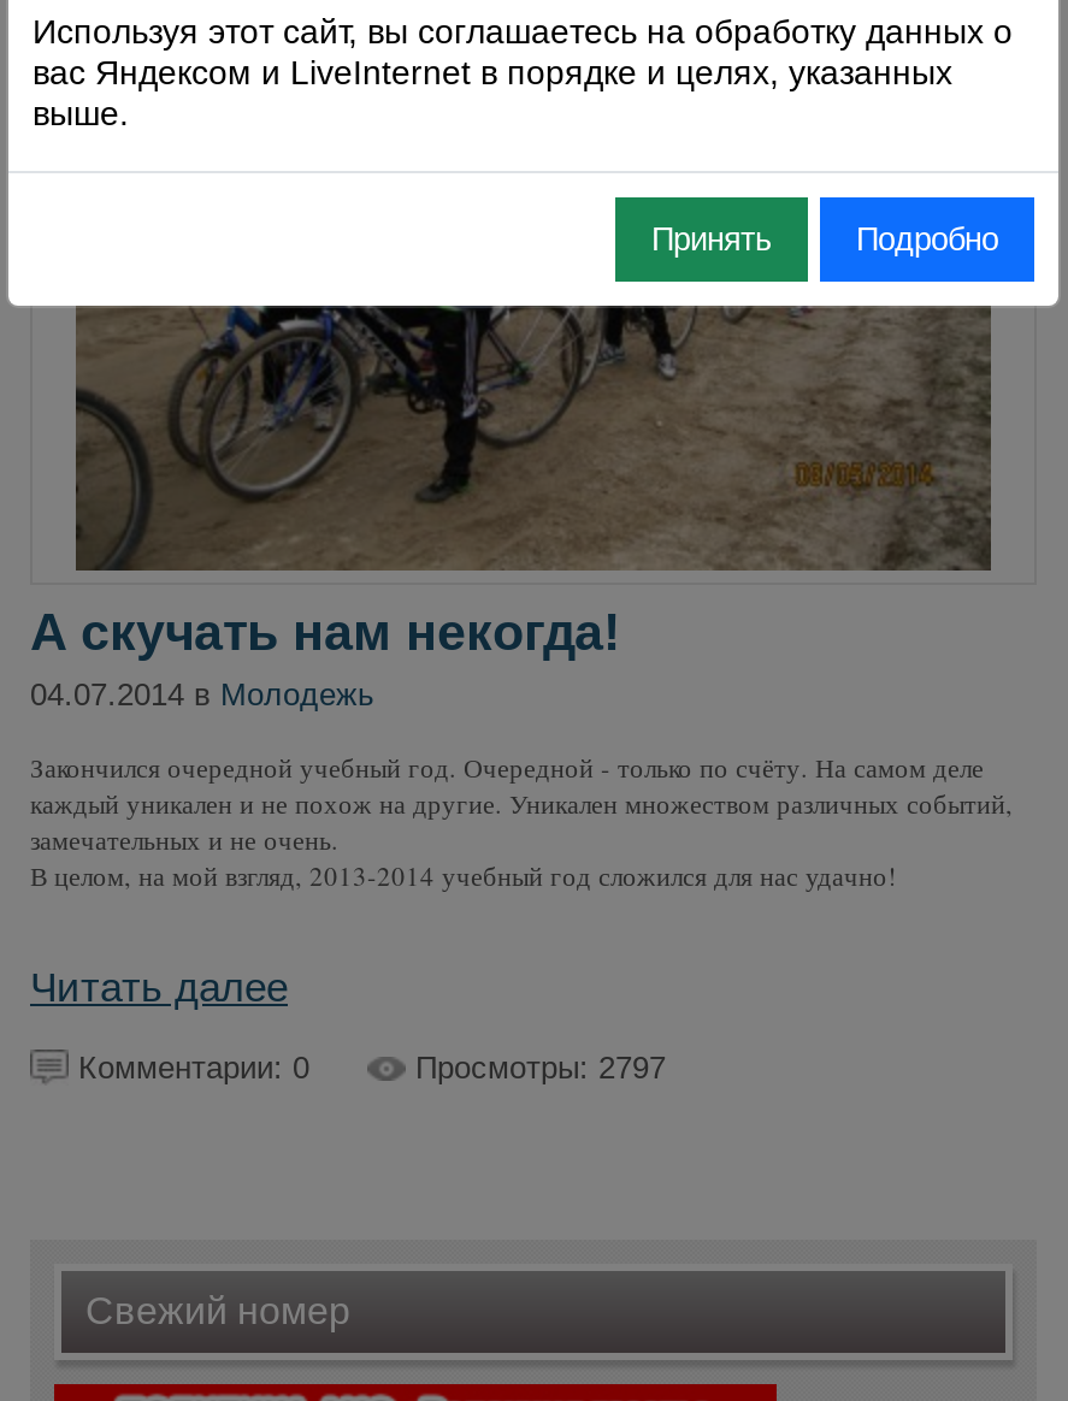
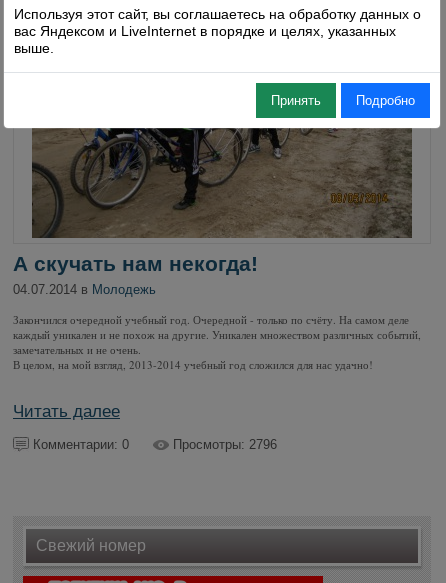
- Просмотры: 2797
+ Просмотры: 2796
